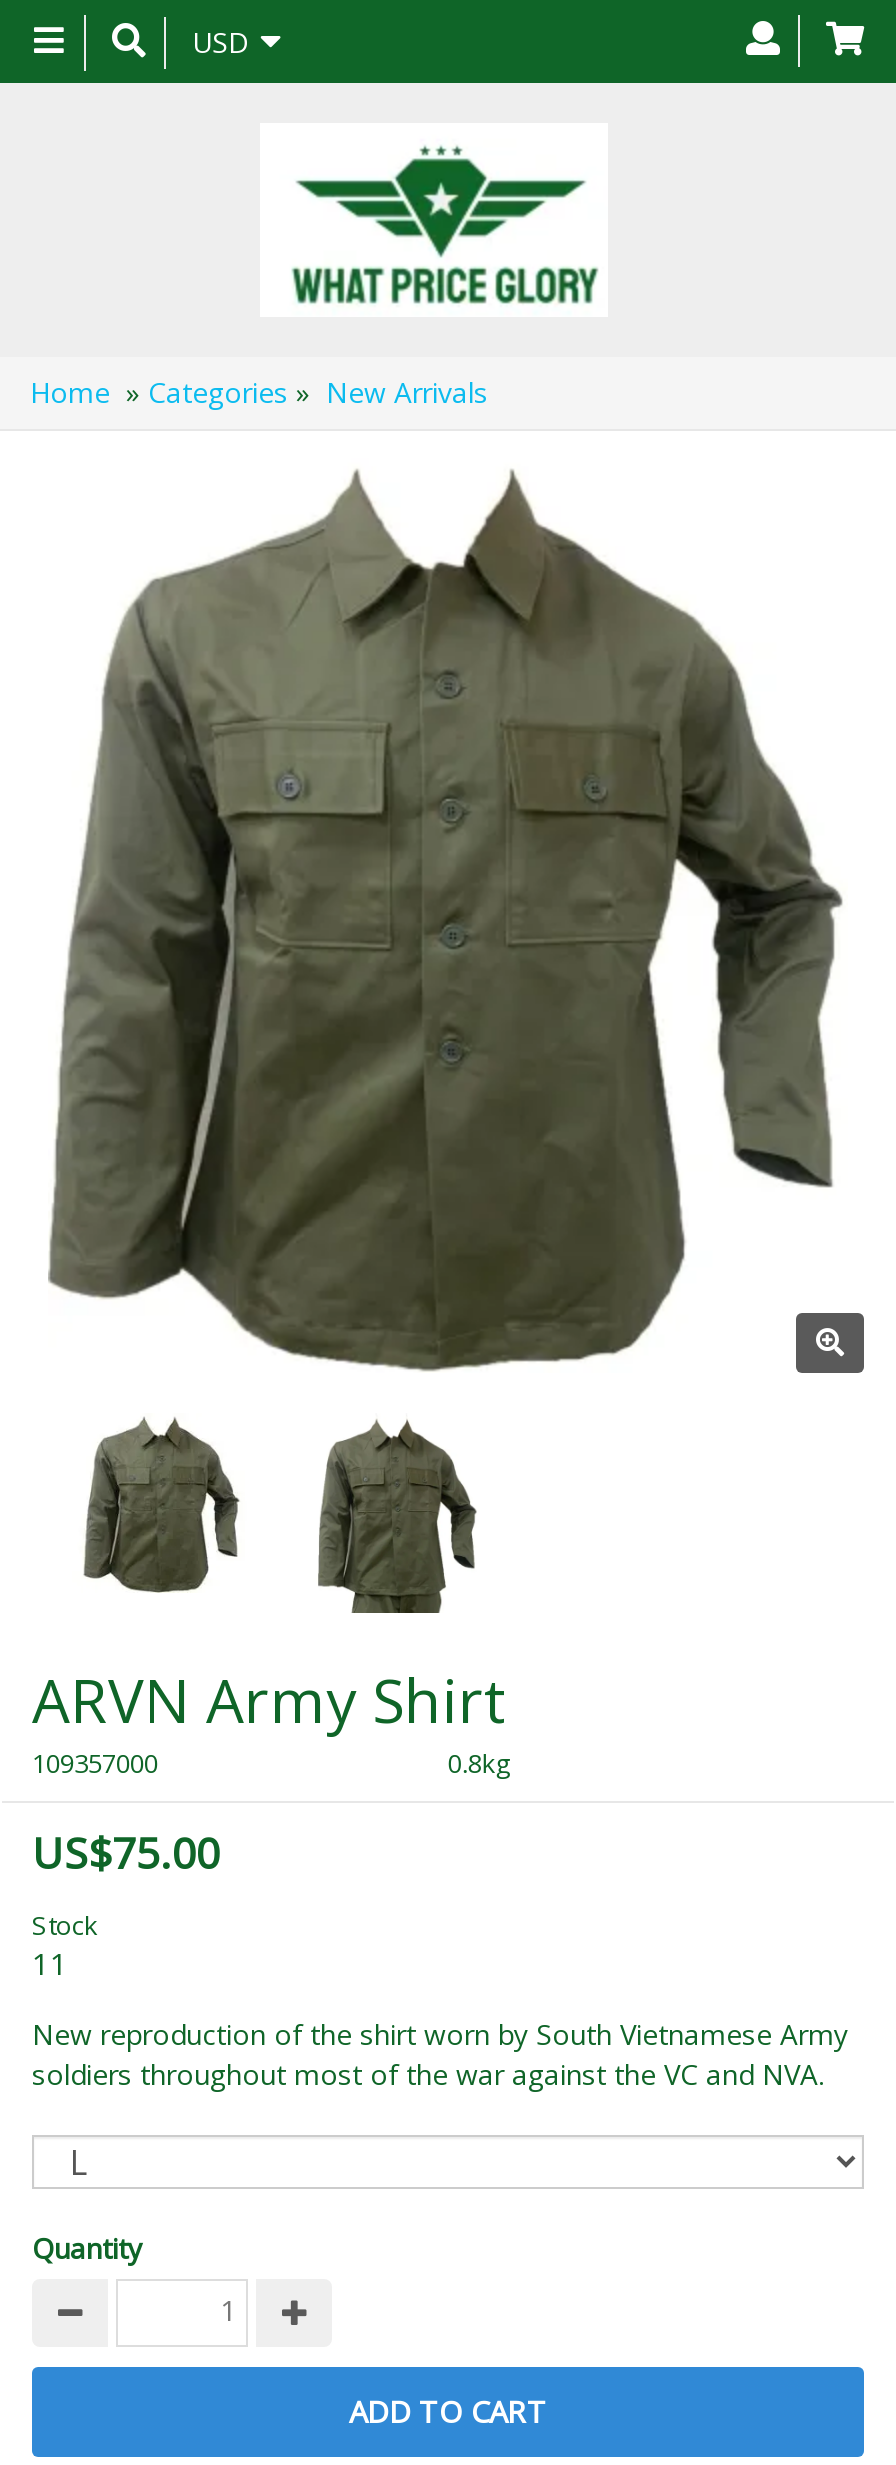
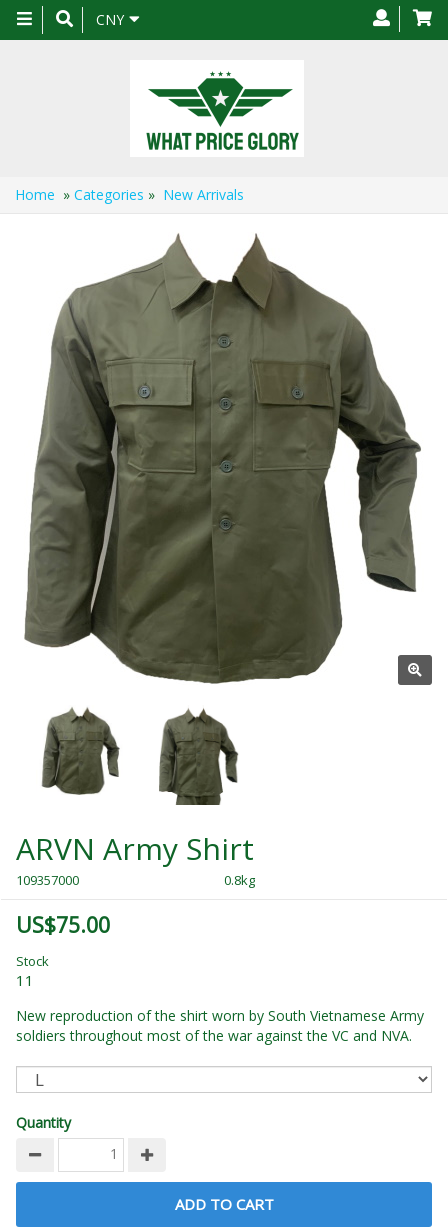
- USD
+ CNY
